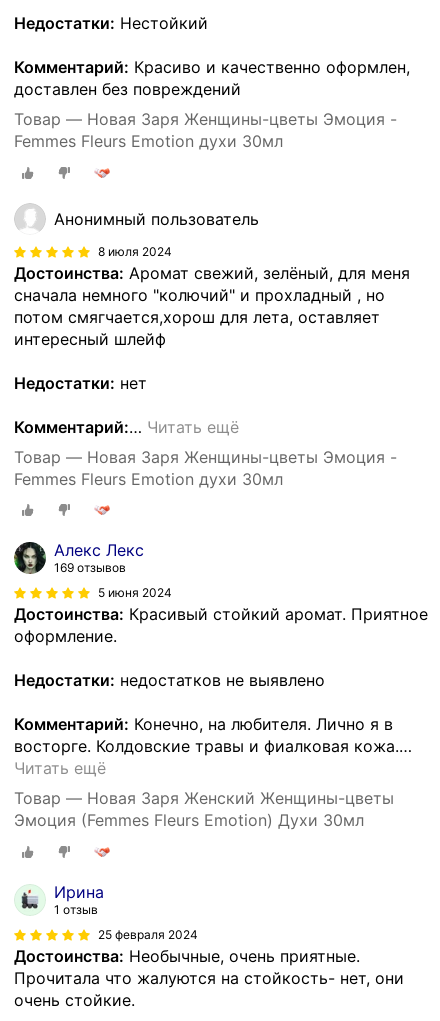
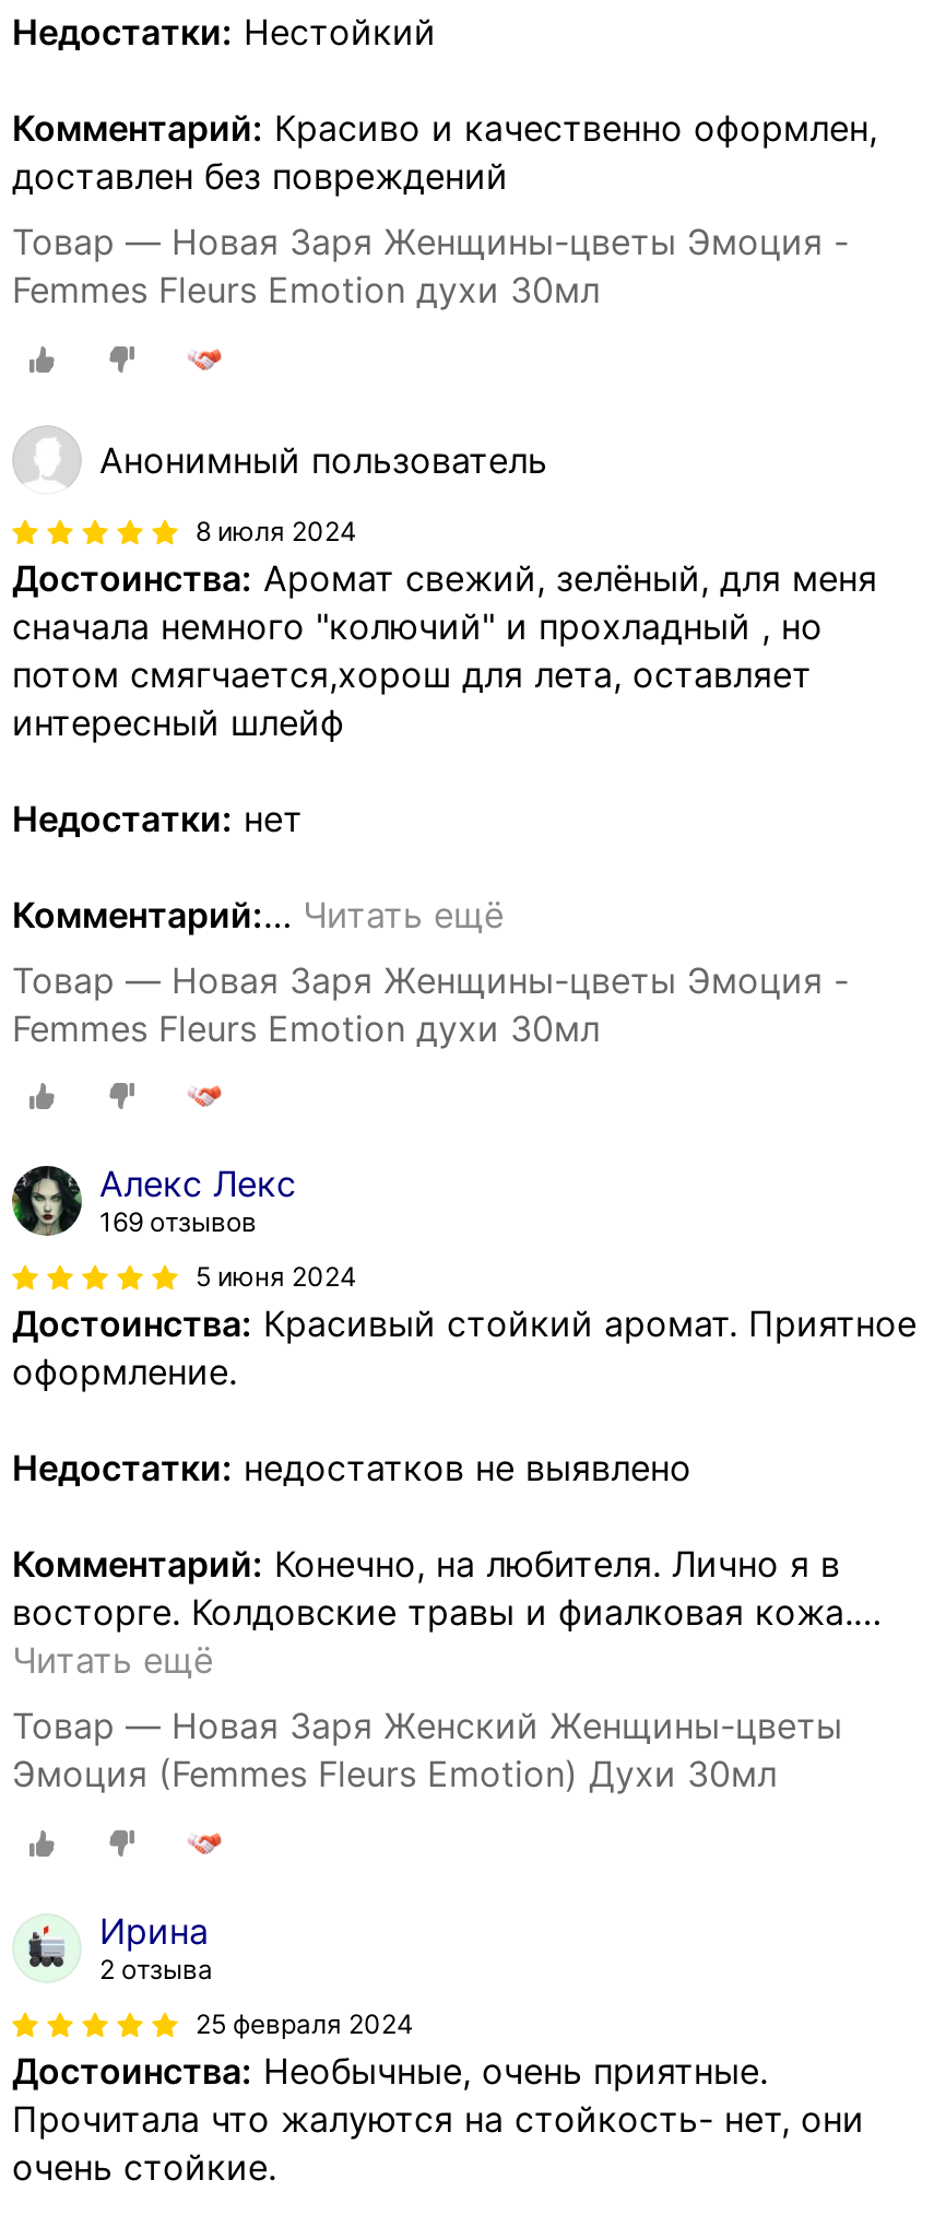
- 1 отзыв
+ 2 отзыва
